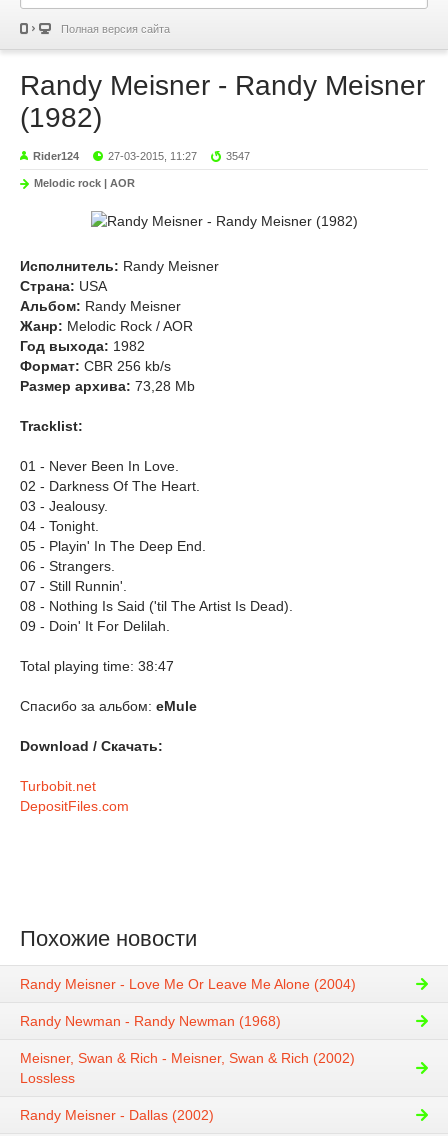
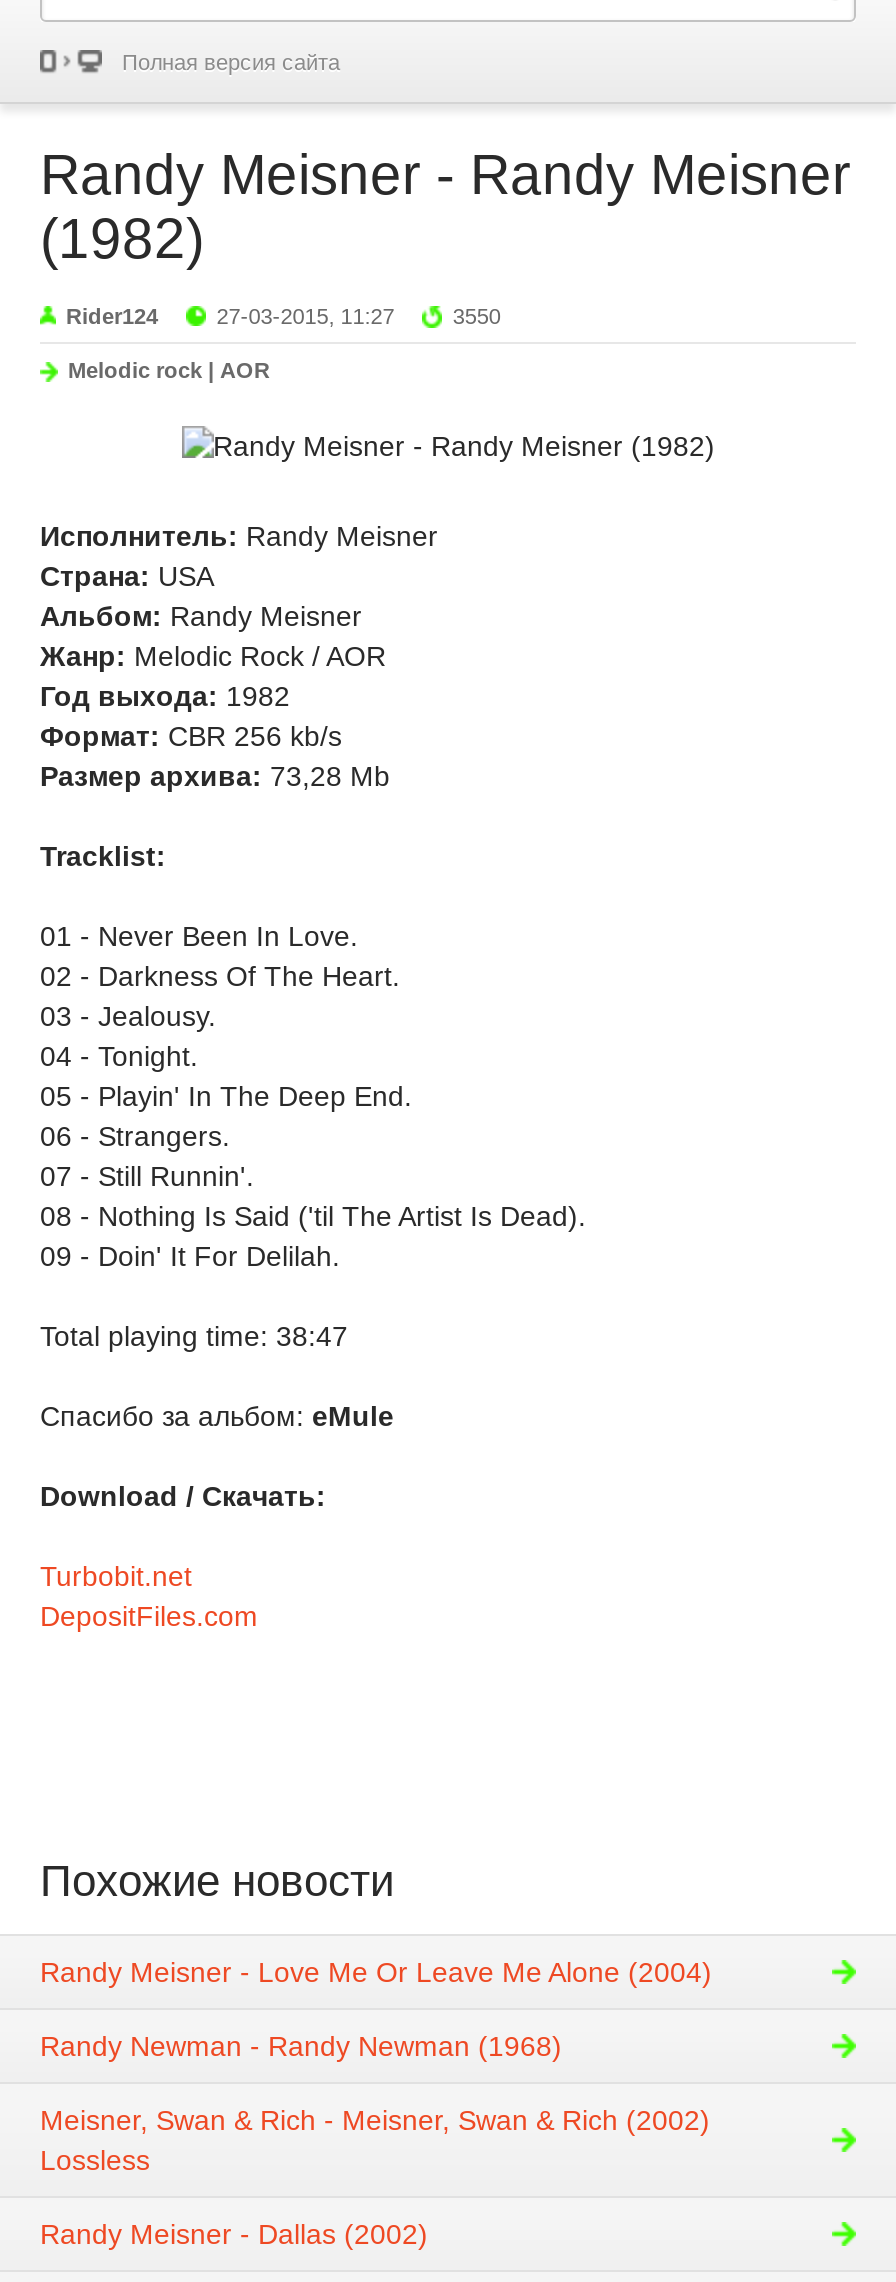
- 3547
+ 3550
